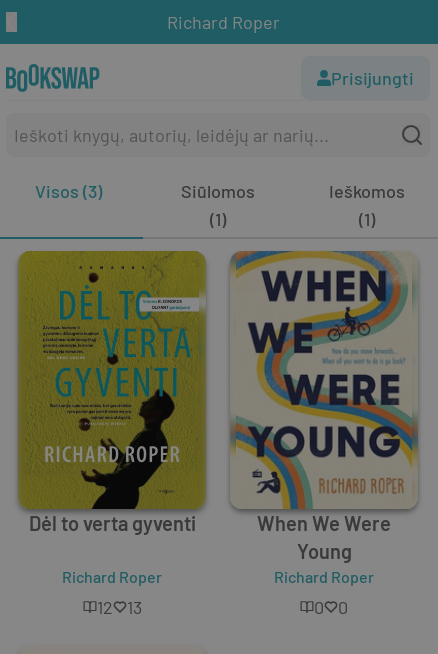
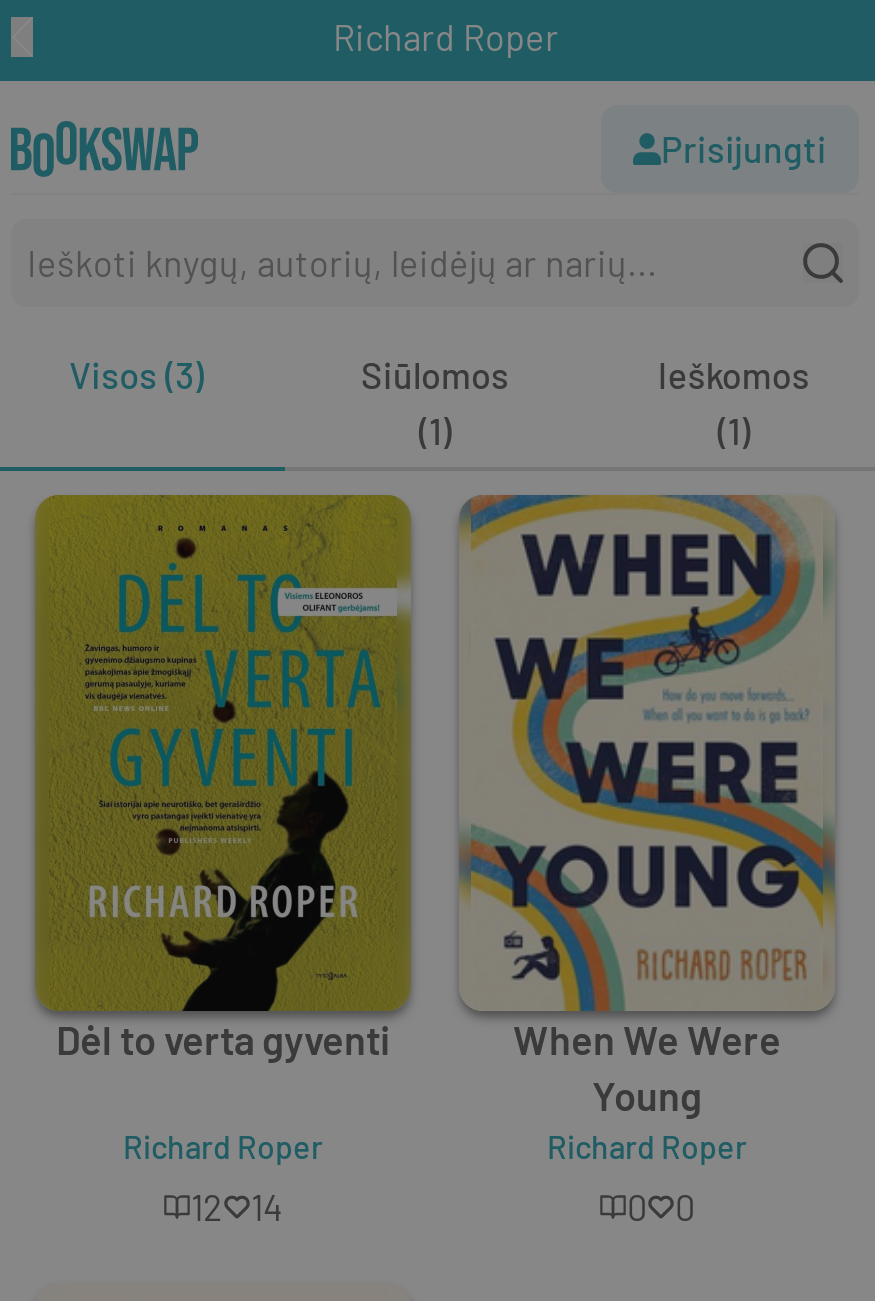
- 12 13
+ 12 14
